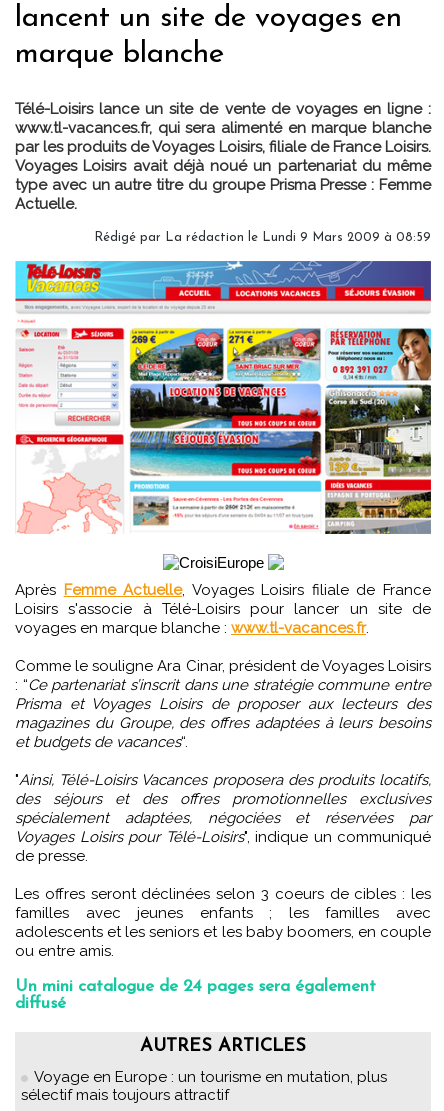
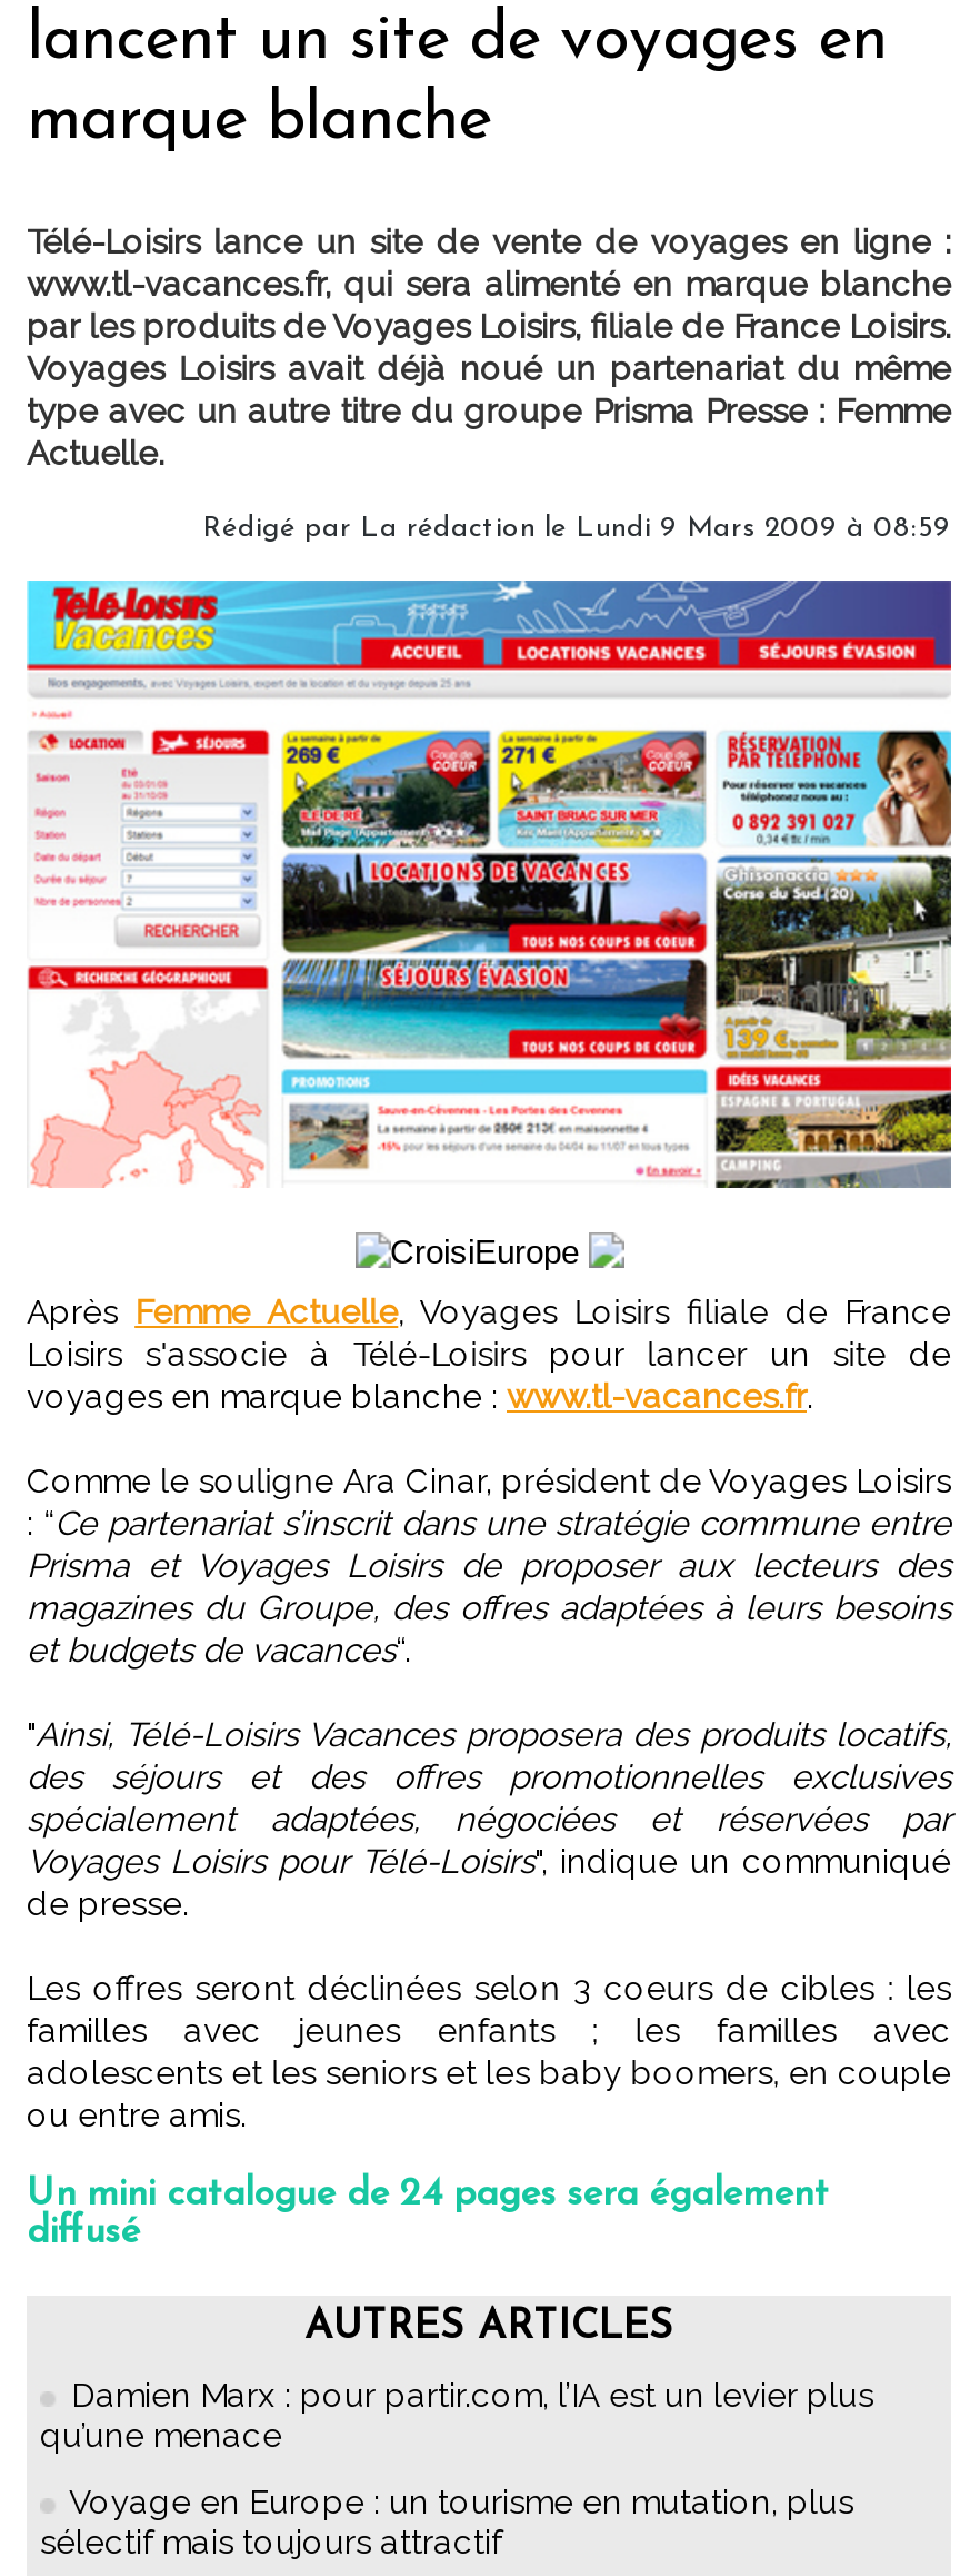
+ Damien Marx : pour partir.com, l’IA est un levier plus
+ qu’une menace
